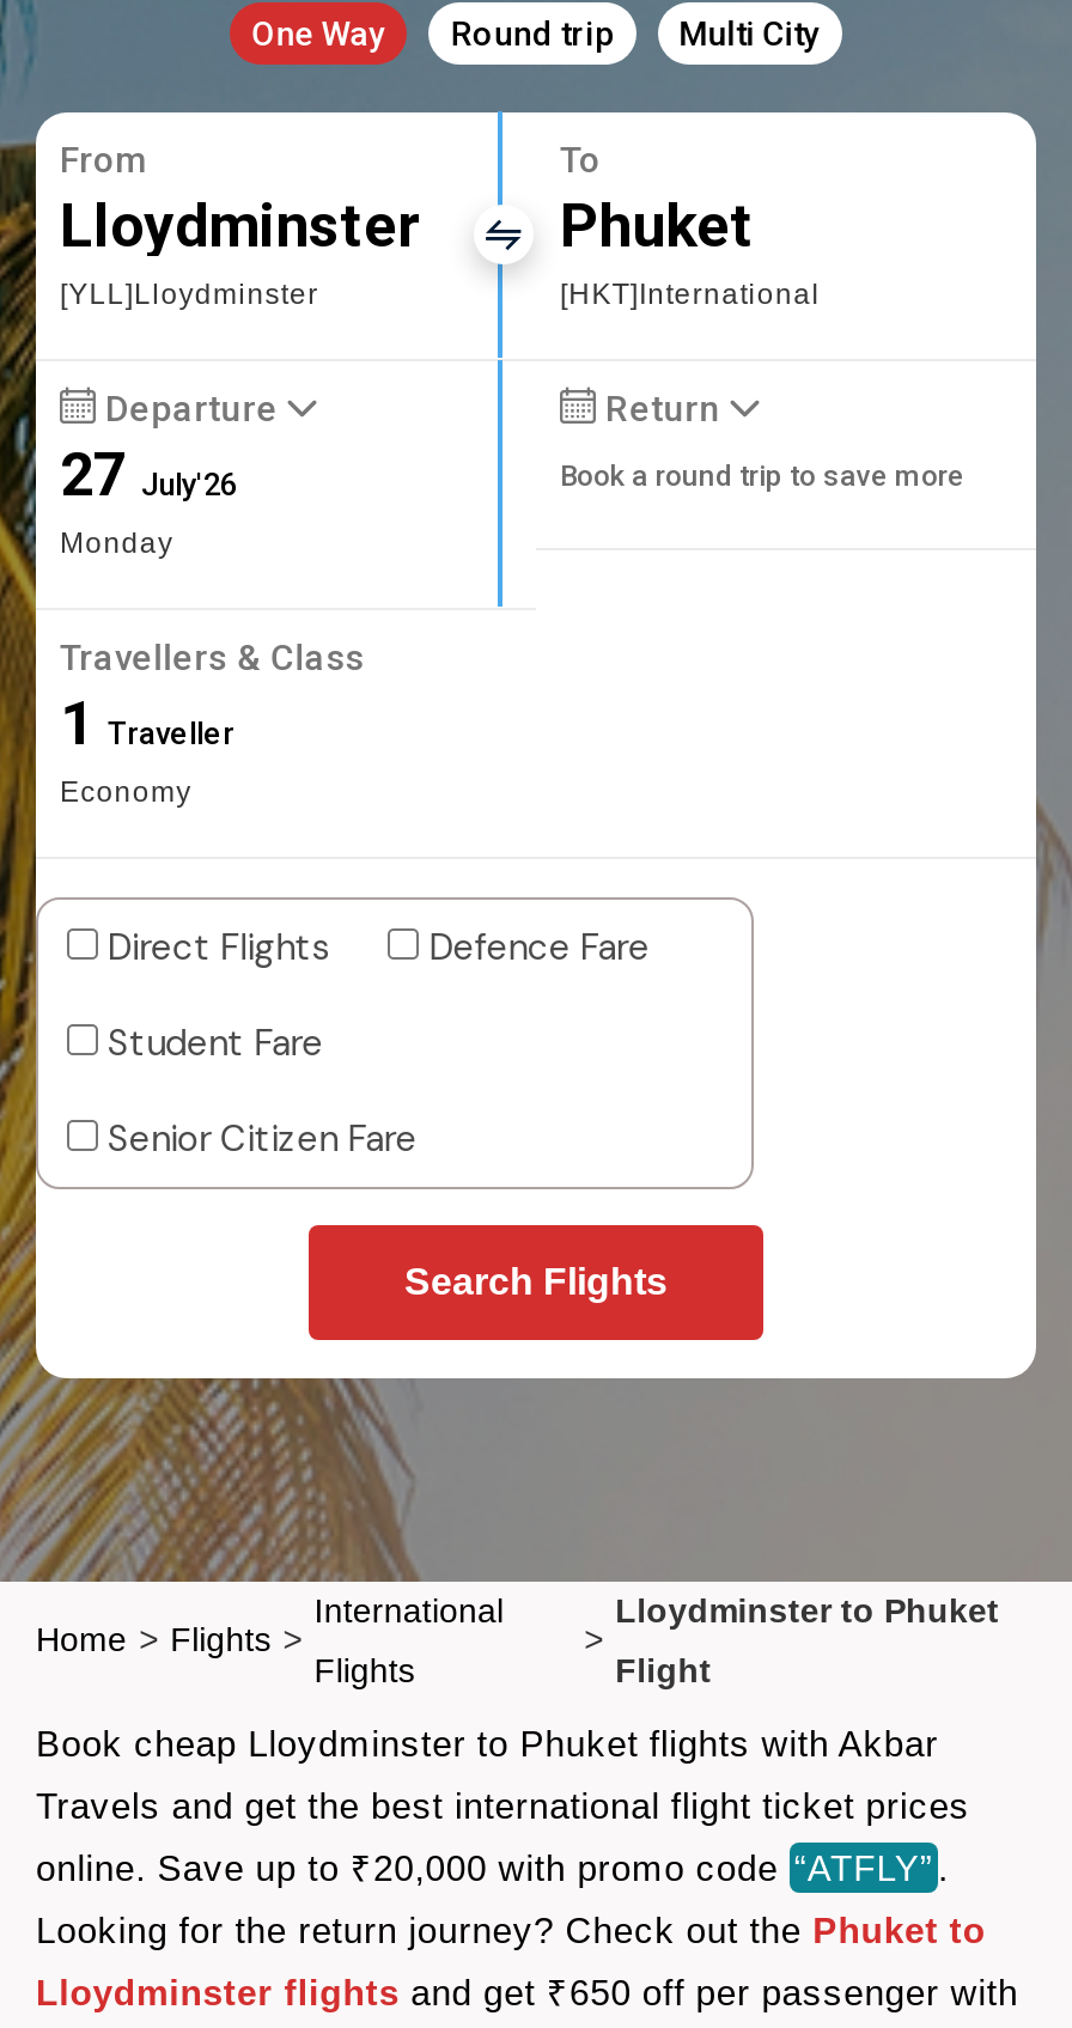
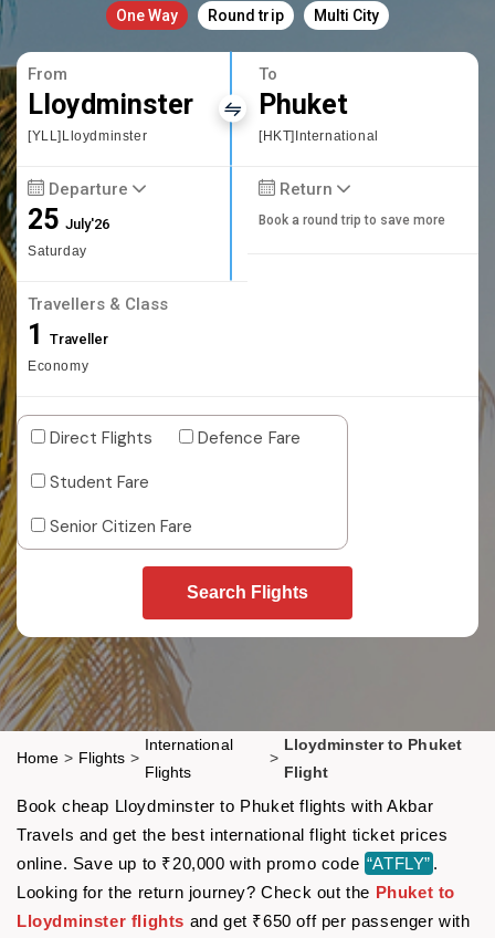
- 27 July'26
- Monday
+ 25 July'26
+ Saturday
